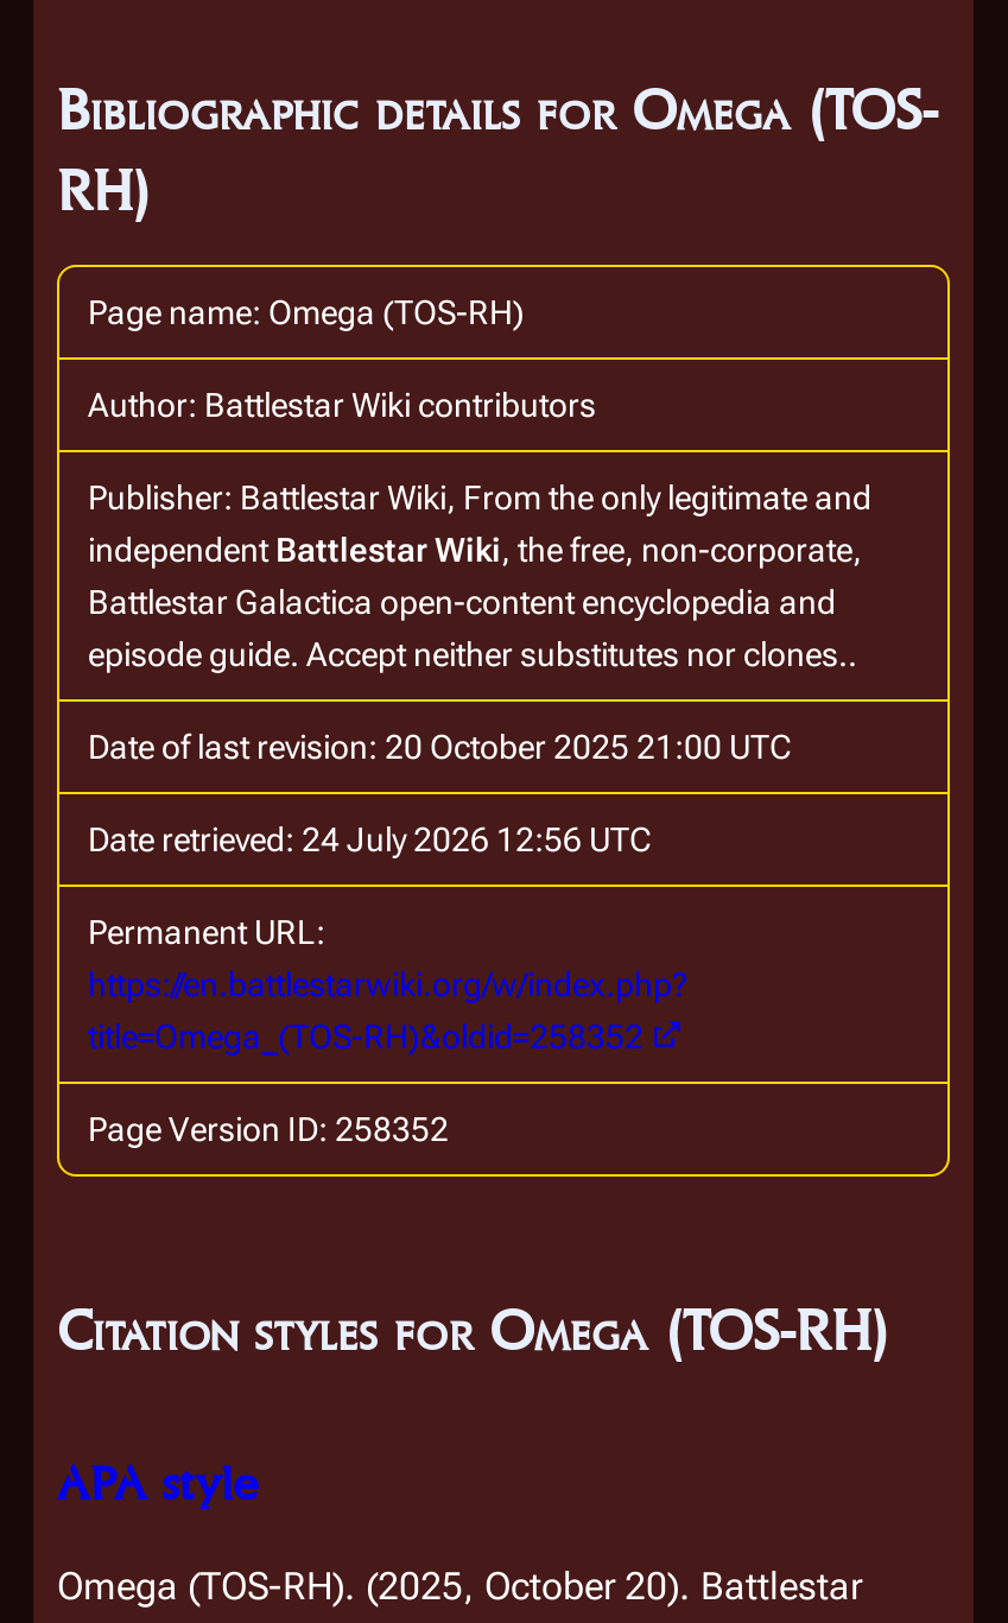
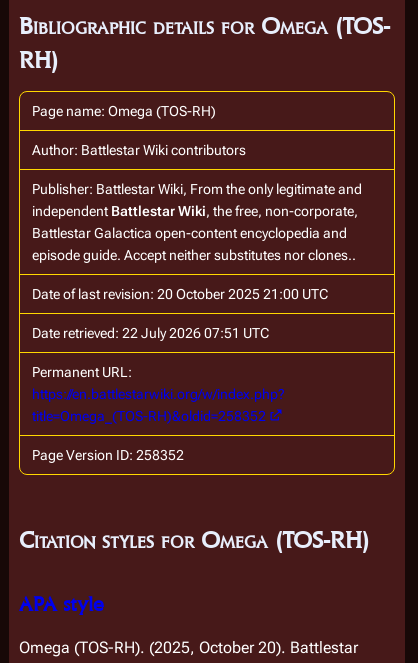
- Date retrieved: 24 July 2026 12:56 UTC
+ Date retrieved: 22 July 2026 07:51 UTC
